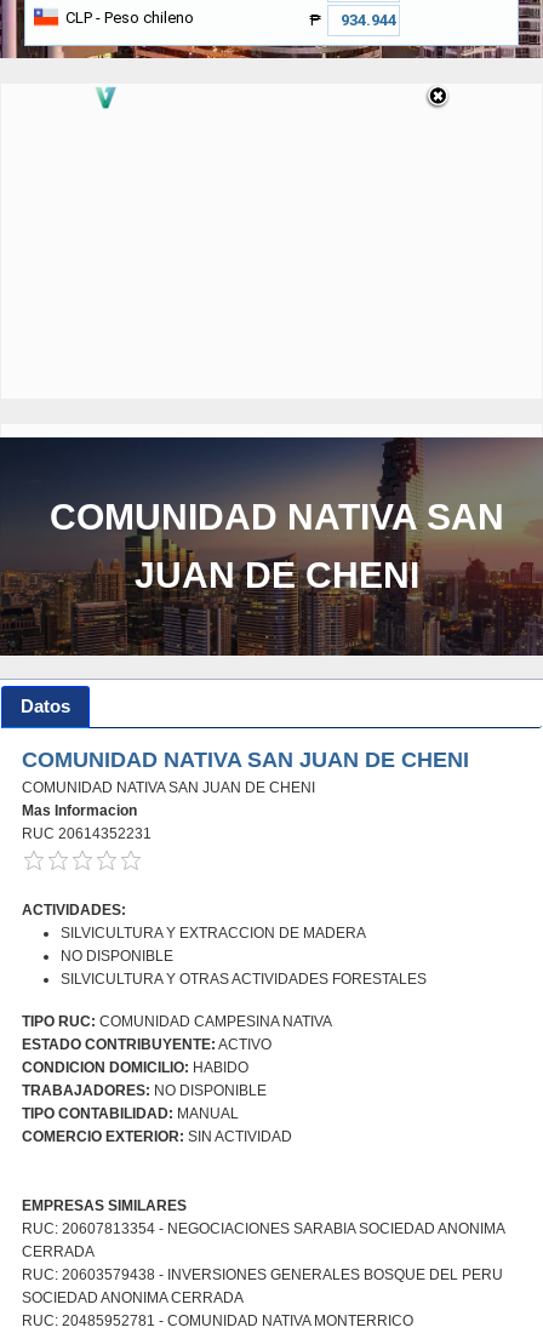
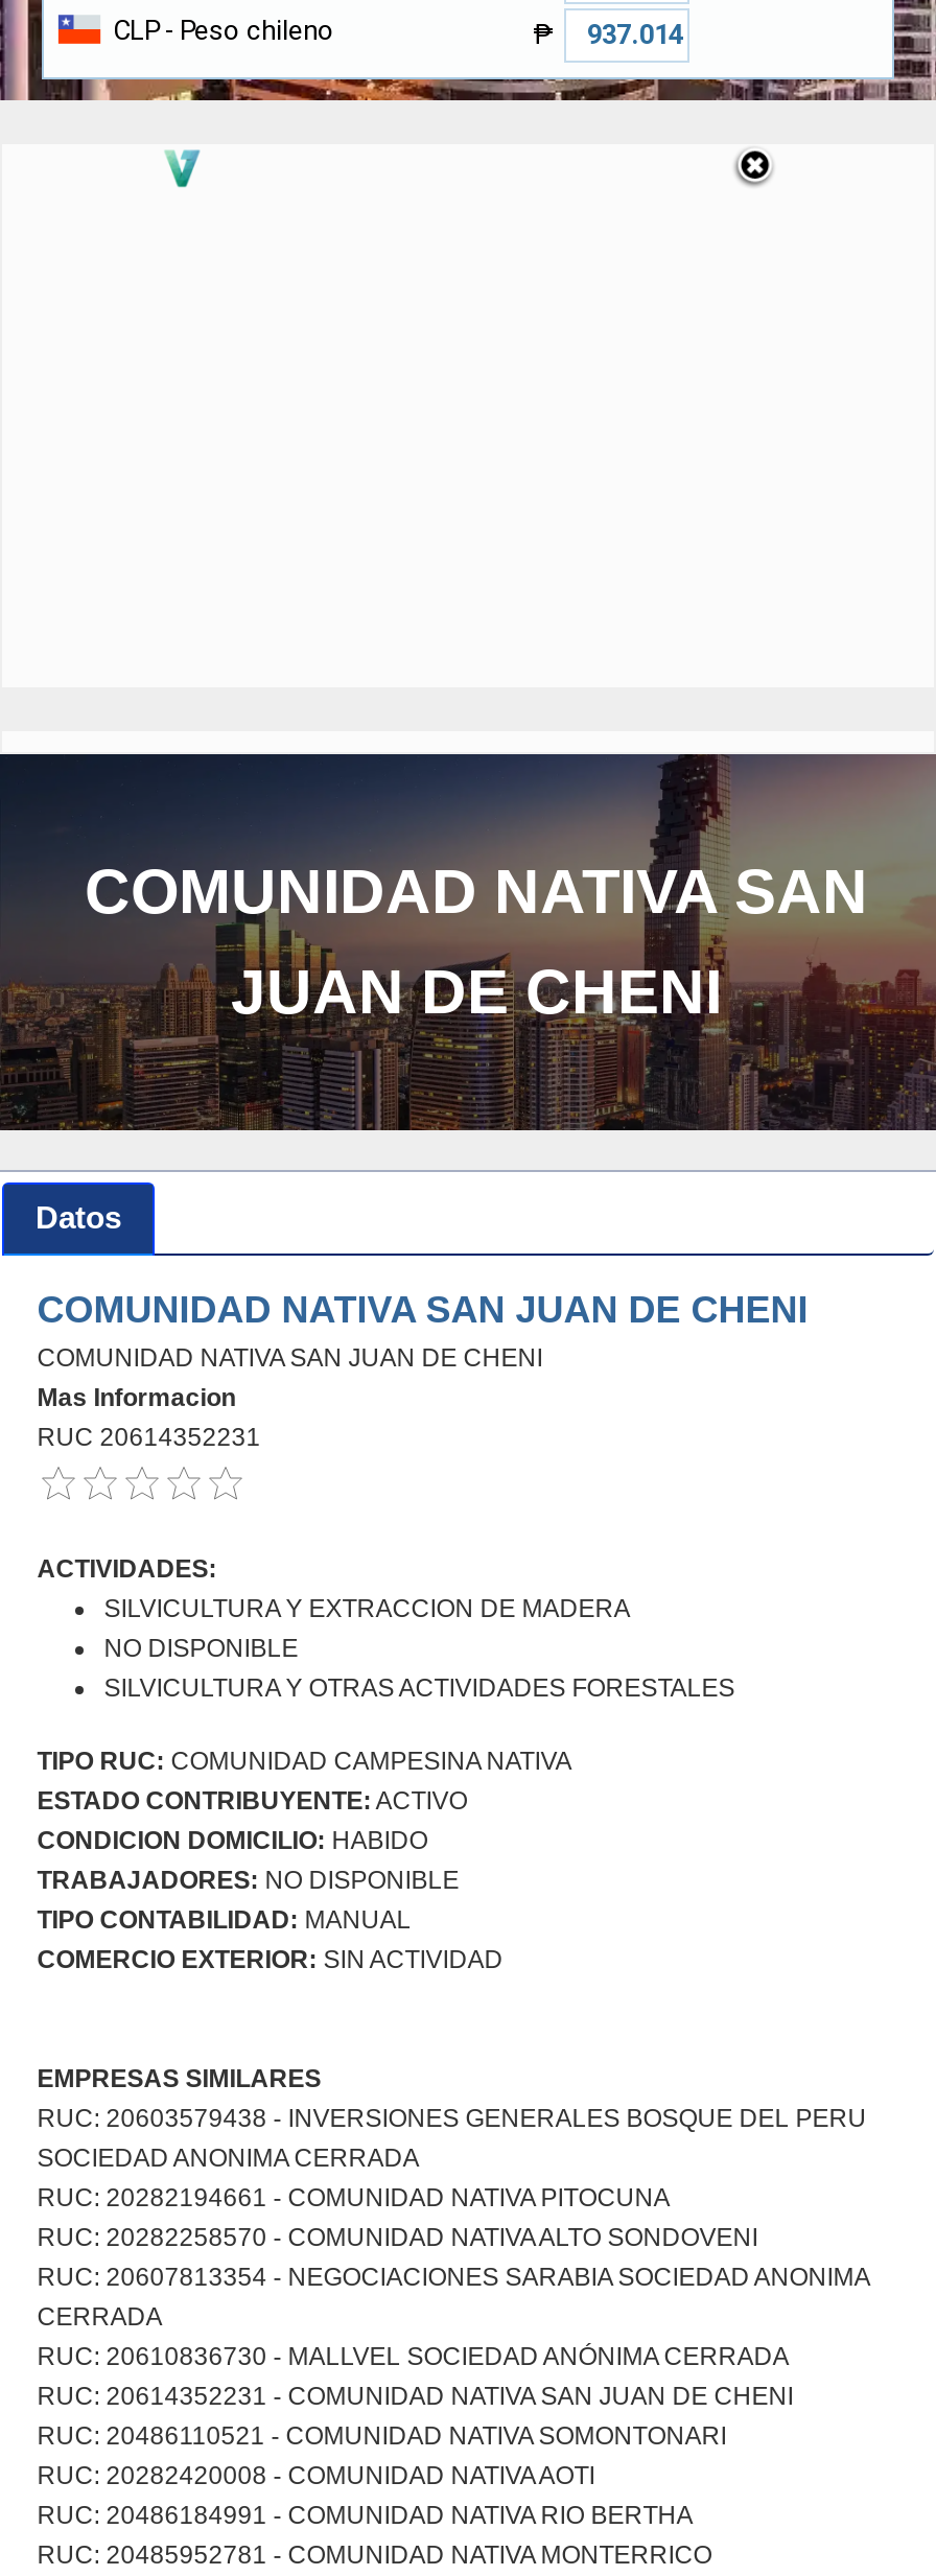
+ RUC: 20282194661 - COMUNIDAD NATIVA PITOCUNA
+ RUC: 20282258570 - COMUNIDAD NATIVA ALTO SONDOVENI

moved up: RUC: 20603579438 - INVERSIONES GENERALES BOSQUE DEL PERU | SOCIEDAD ANONIMA CERRADA

+ RUC: 20610836730 - MALLVEL SOCIEDAD ANÓNIMA CERRADA
+ RUC: 20614352231 - COMUNIDAD NATIVA SAN JUAN DE CHENI
+ RUC: 20486110521 - COMUNIDAD NATIVA SOMONTONARI
+ RUC: 20282420008 - COMUNIDAD NATIVA AOTI
+ RUC: 20486184991 - COMUNIDAD NATIVA RIO BERTHA
